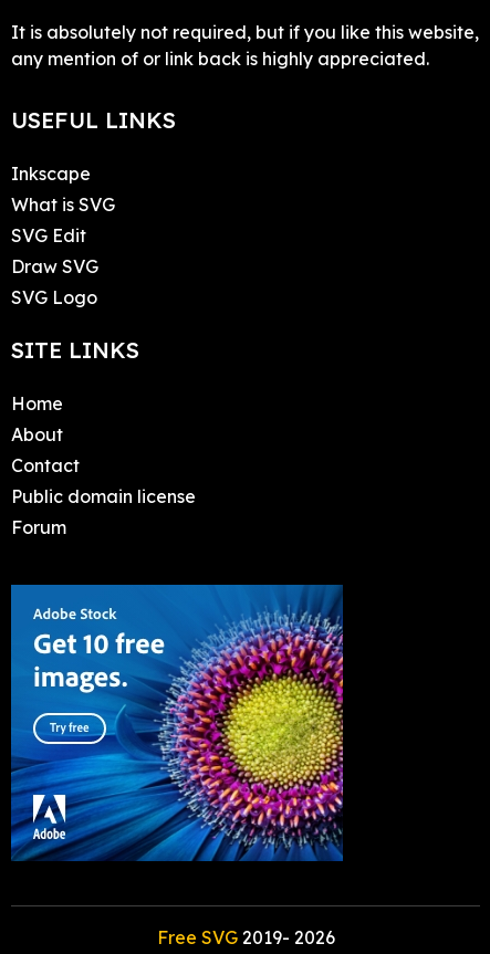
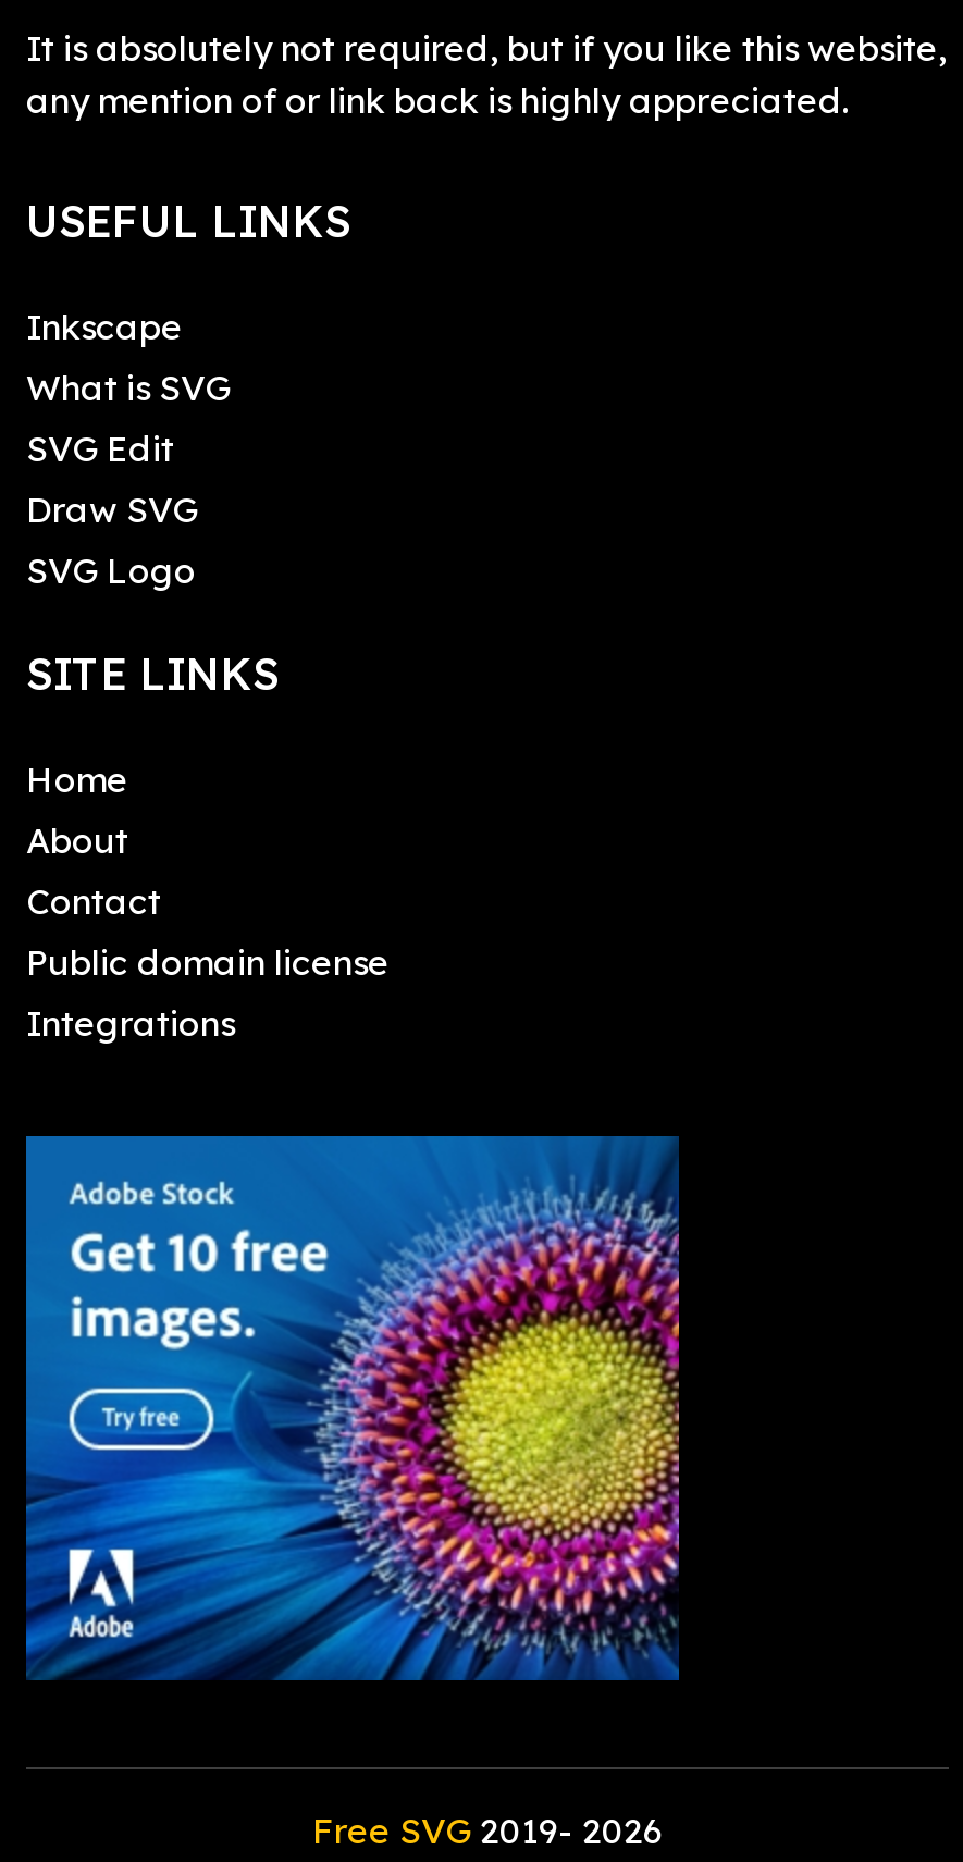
- Forum
+ Integrations
